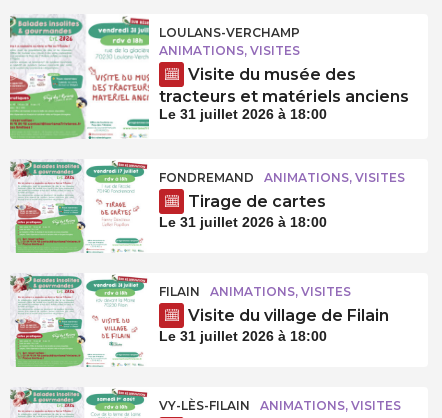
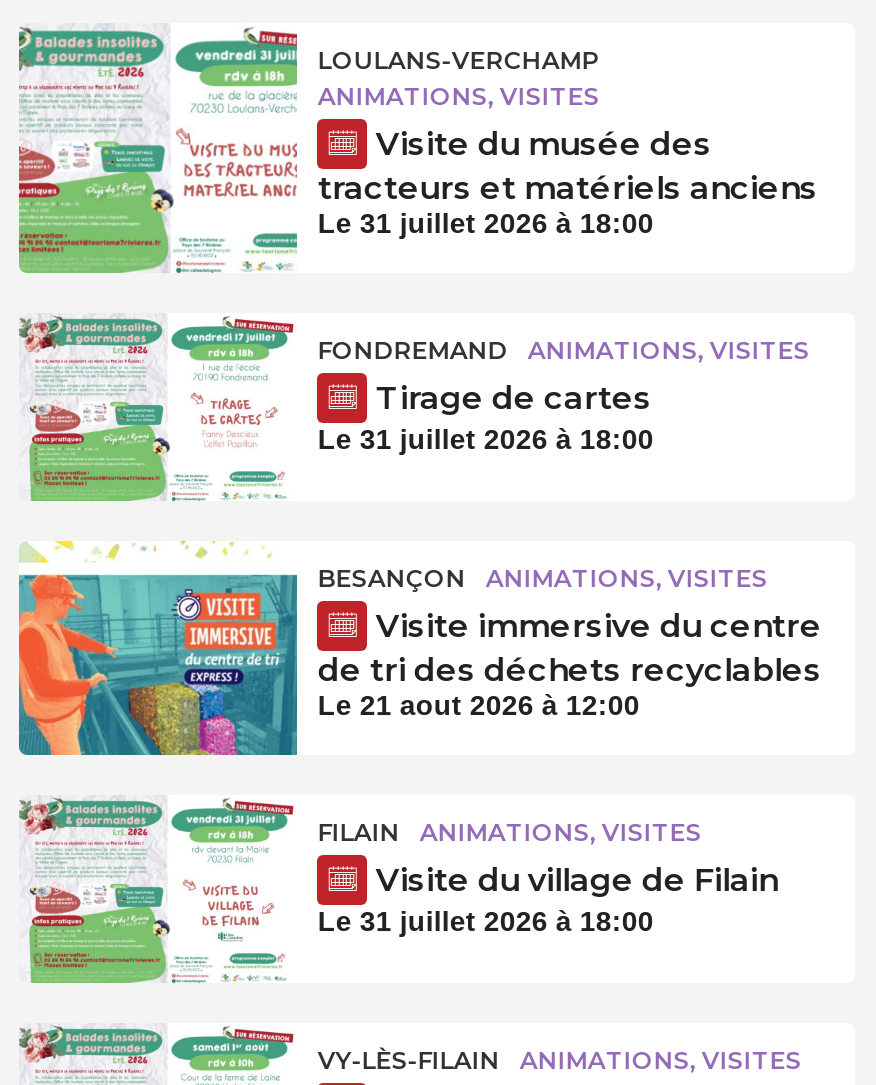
+ [image]
+ BESANÇON
+ ANIMATIONS, VISITES
+ Visite immersive du centre
+ de tri des déchets recyclables
+ Le 21 aout 2026 à 12:00
